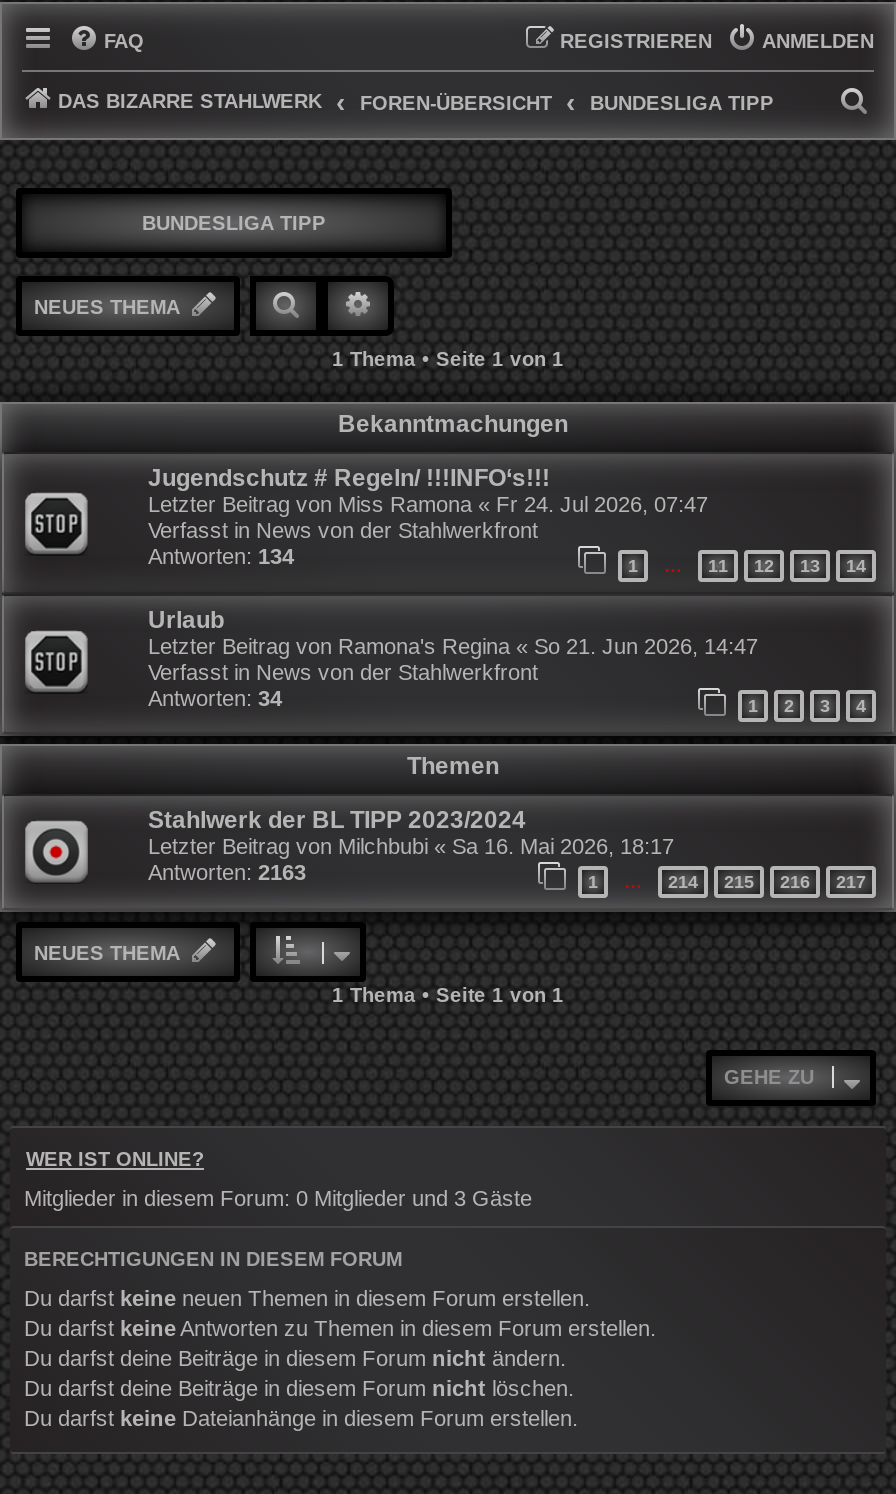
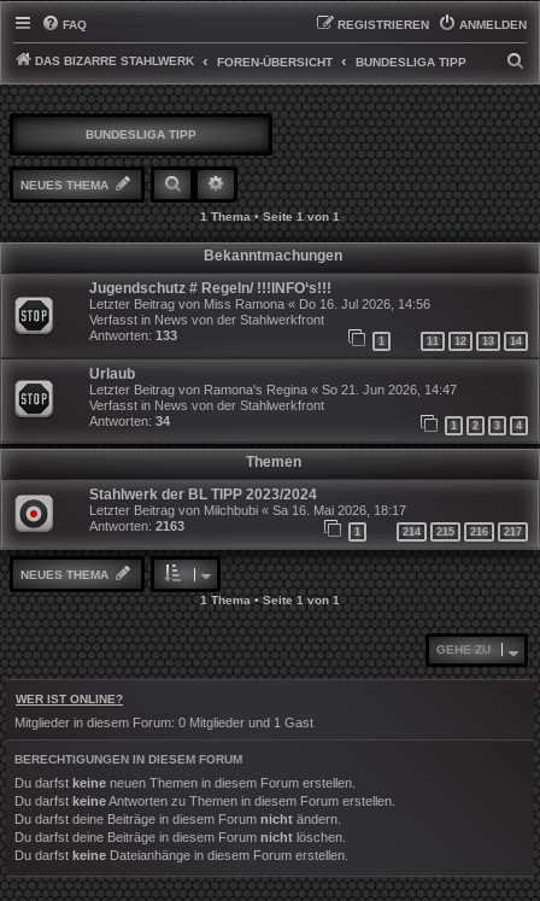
- Letzter Beitrag von Miss Ramona «Fr 24. Jul 2026, 07:47
+ Letzter Beitrag von Miss Ramona «Do 16. Jul 2026, 14:56

- Antworten: 134
+ Antworten: 133

- Mitglieder in diesem Forum: 0 Mitglieder und 3 Gäste
+ Mitglieder in diesem Forum: 0 Mitglieder und 1 Gast
